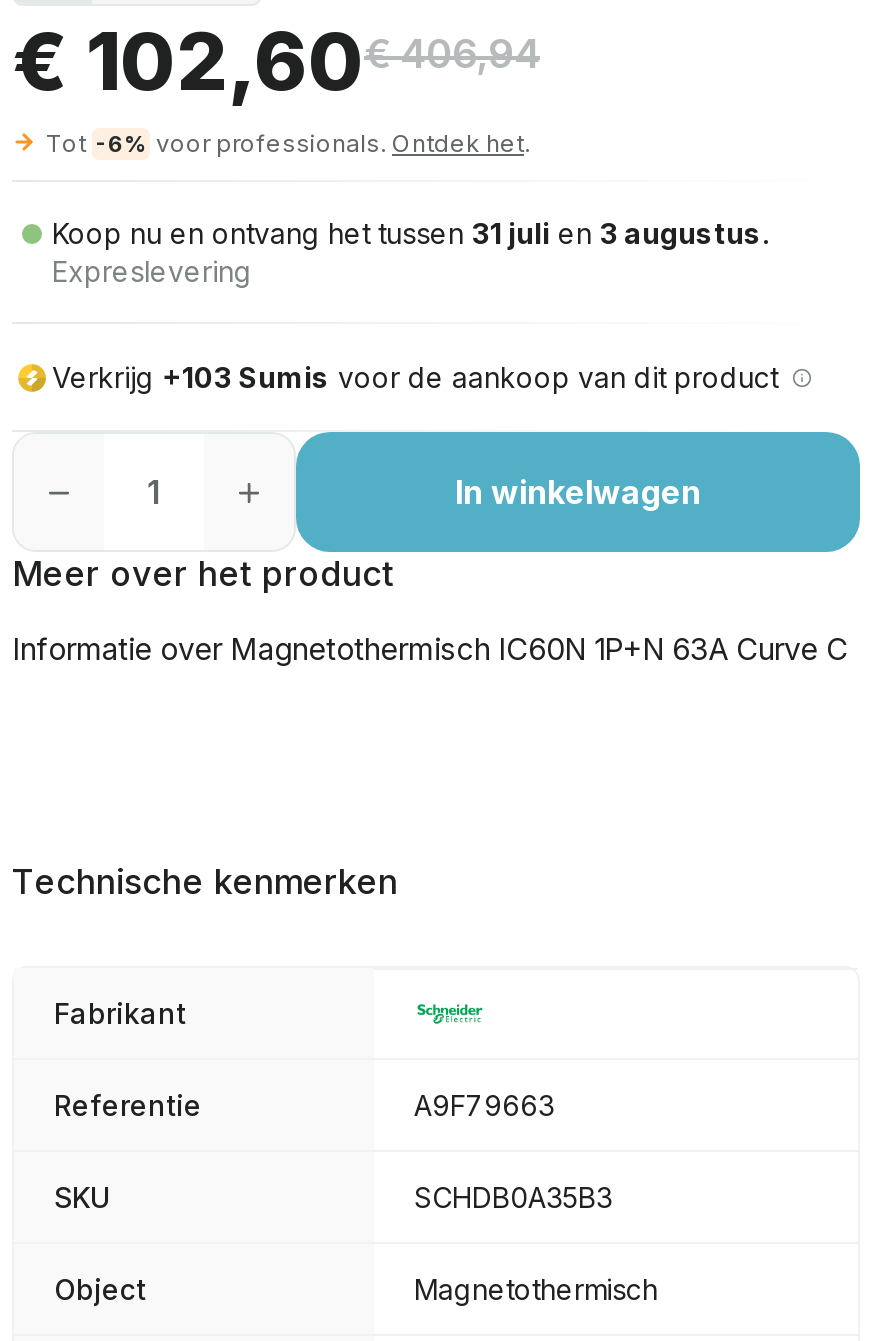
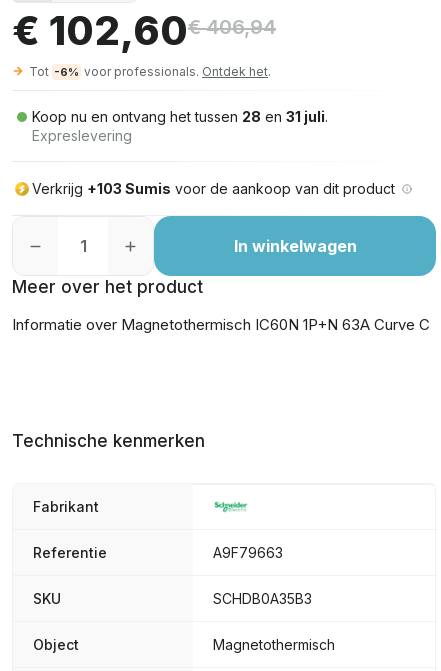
- Koop nu en ontvang het tussen 31 juli en 3 augustus.
+ Koop nu en ontvang het tussen 28 en 31 juli.
